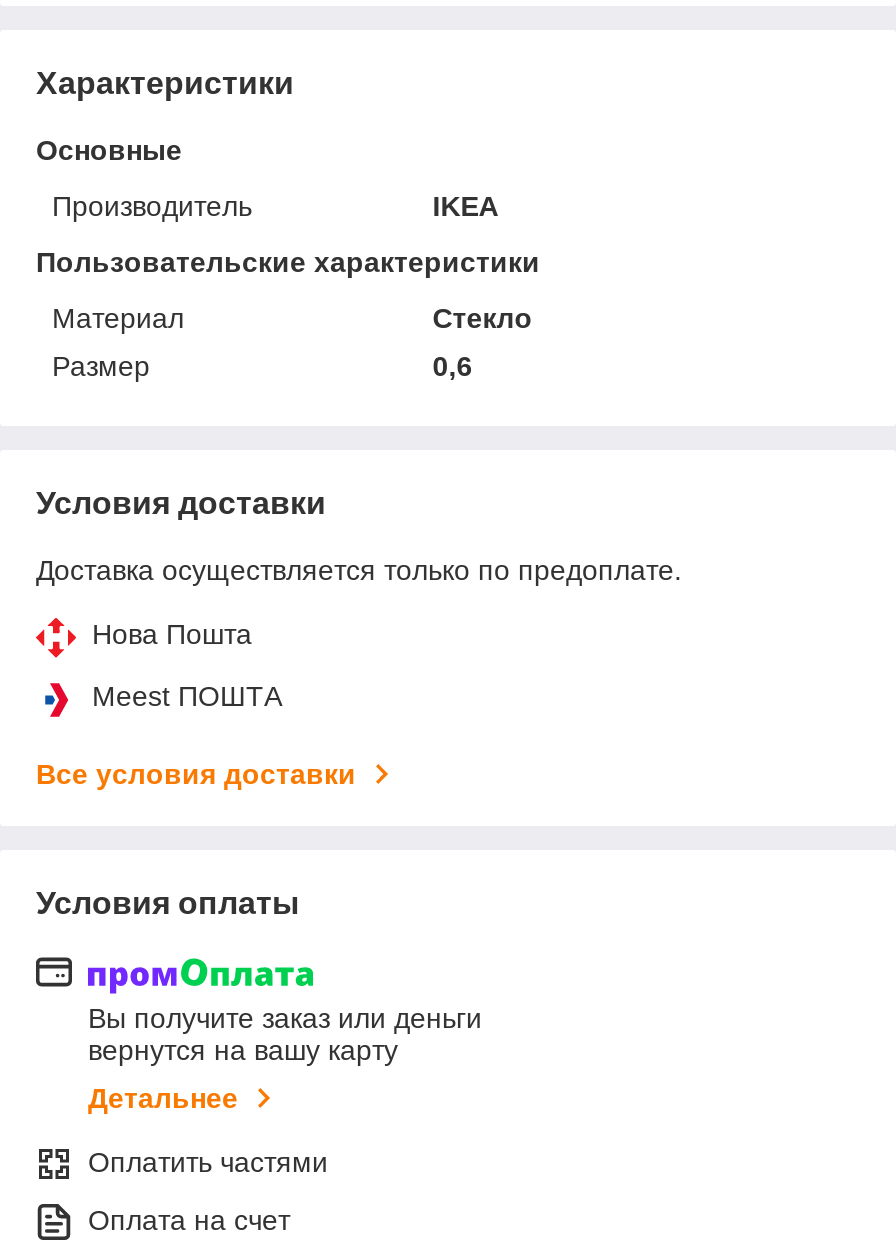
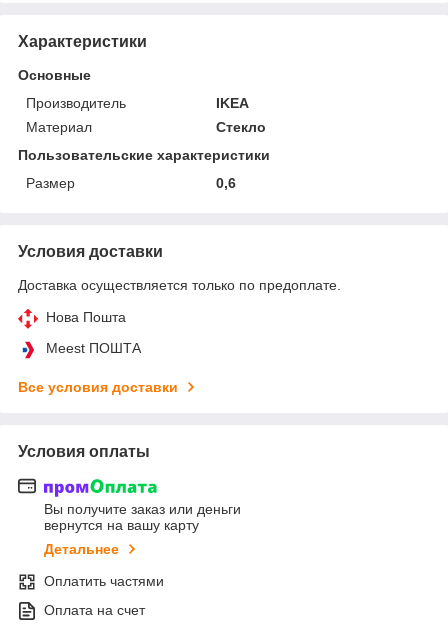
moved down: Пользовательские характеристики

moved up: Материал | Стекло
